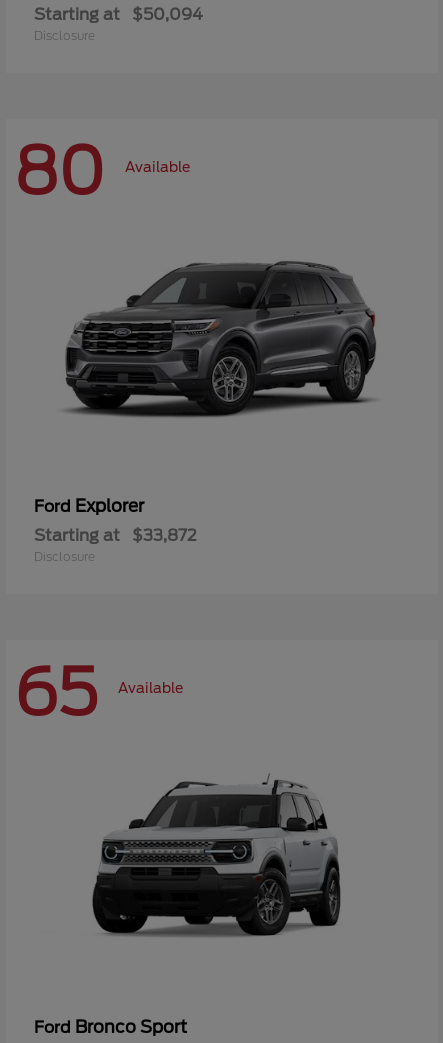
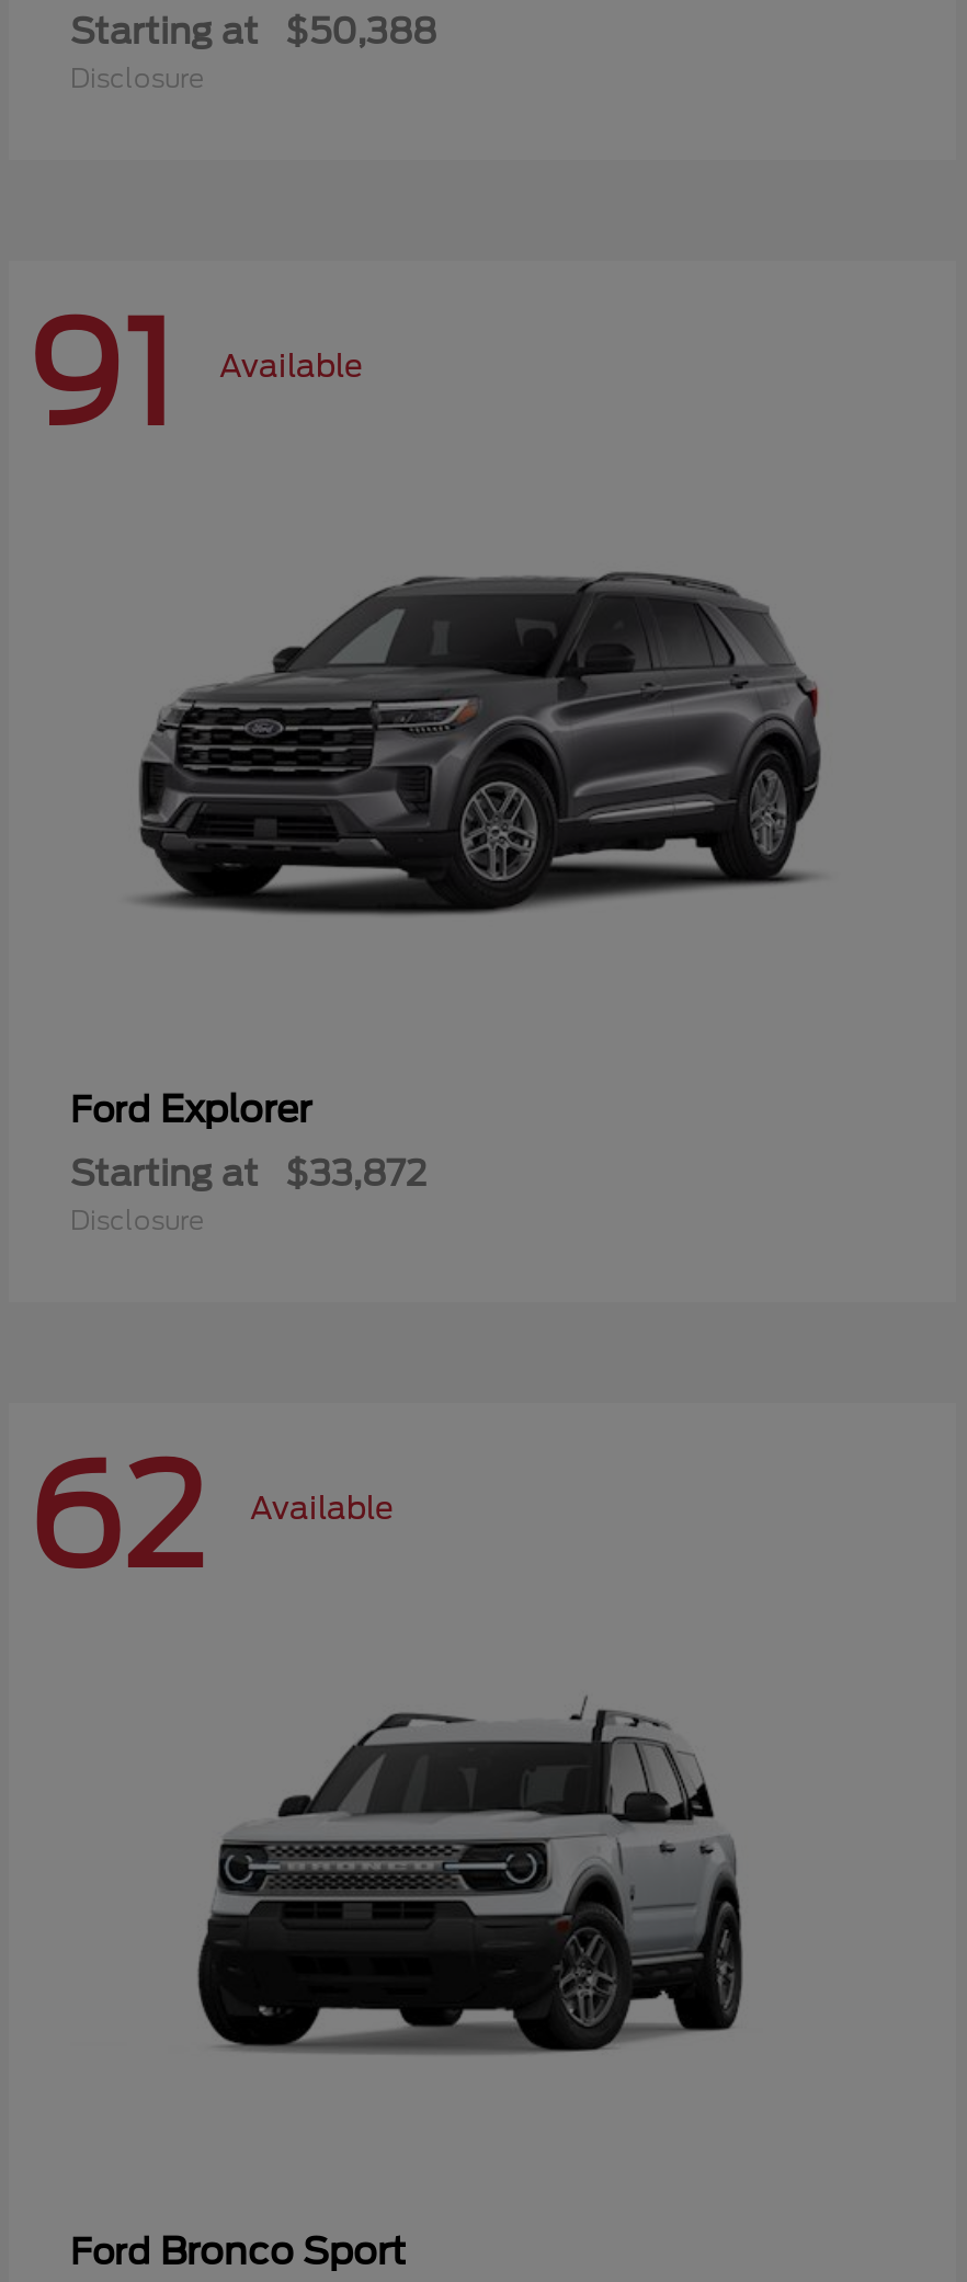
- Starting at $50,094
+ Starting at $50,388

- 80 Available
+ 91 Available

- 65 Available
+ 62 Available
